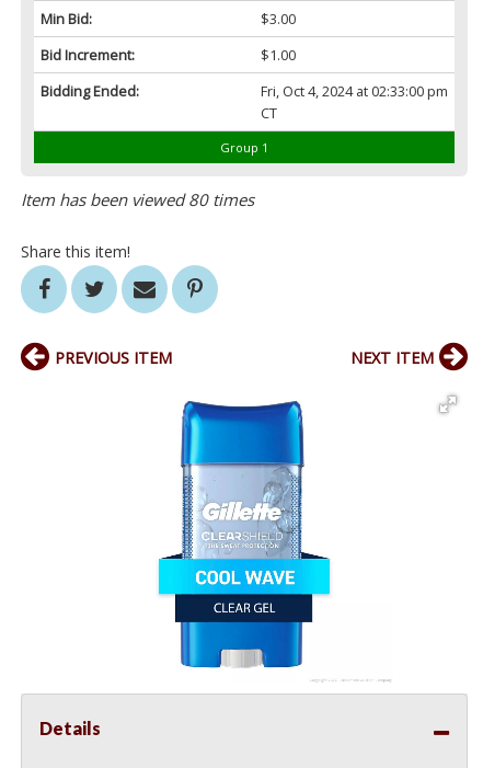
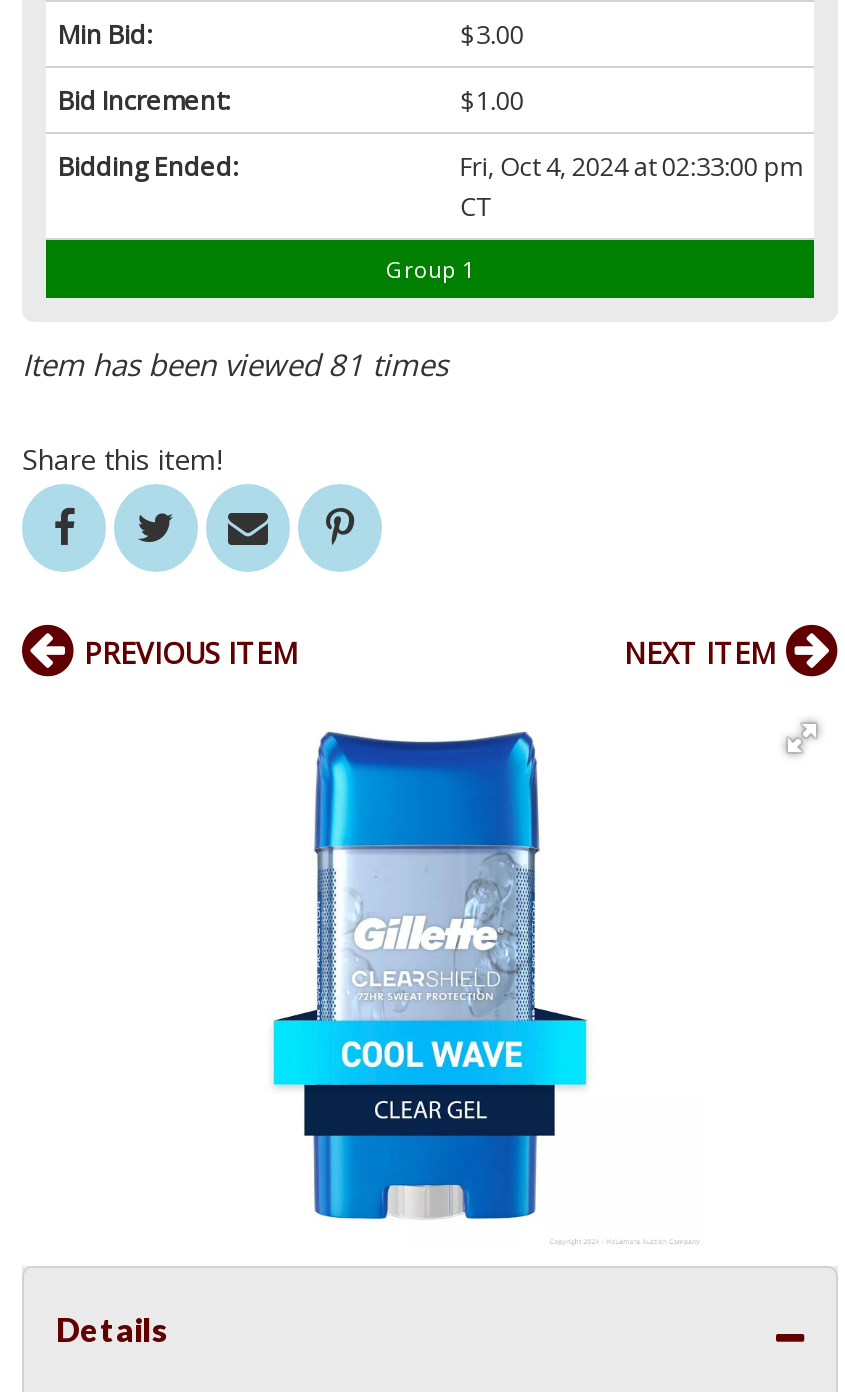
- Item has been viewed 80 times
+ Item has been viewed 81 times
